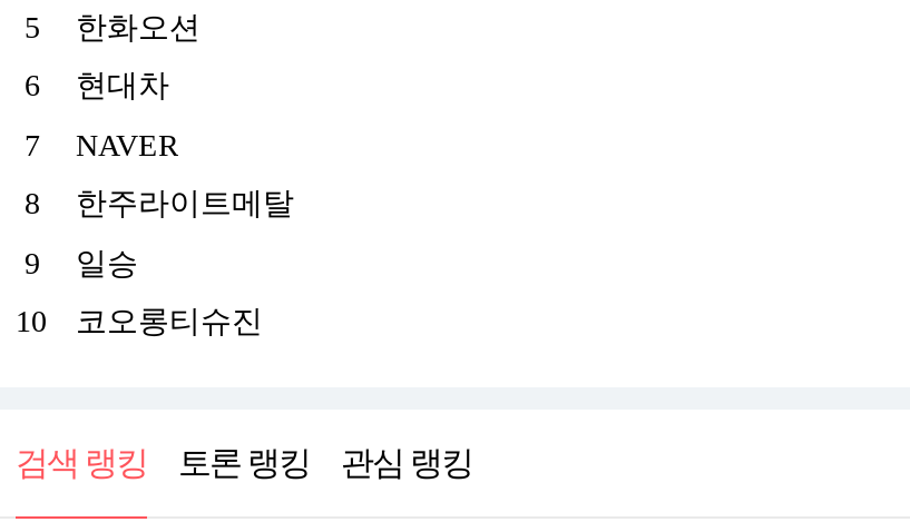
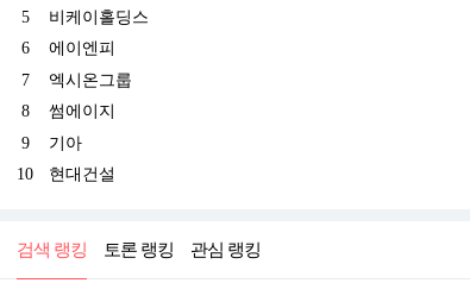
- 한화오션
+ 비케이홀딩스

- 현대차
+ 에이엔피

- NAVER
+ 엑시온그룹

- 한주라이트메탈
+ 썸에이지

- 일승
+ 기아

- 코오롱티슈진
+ 현대건설
